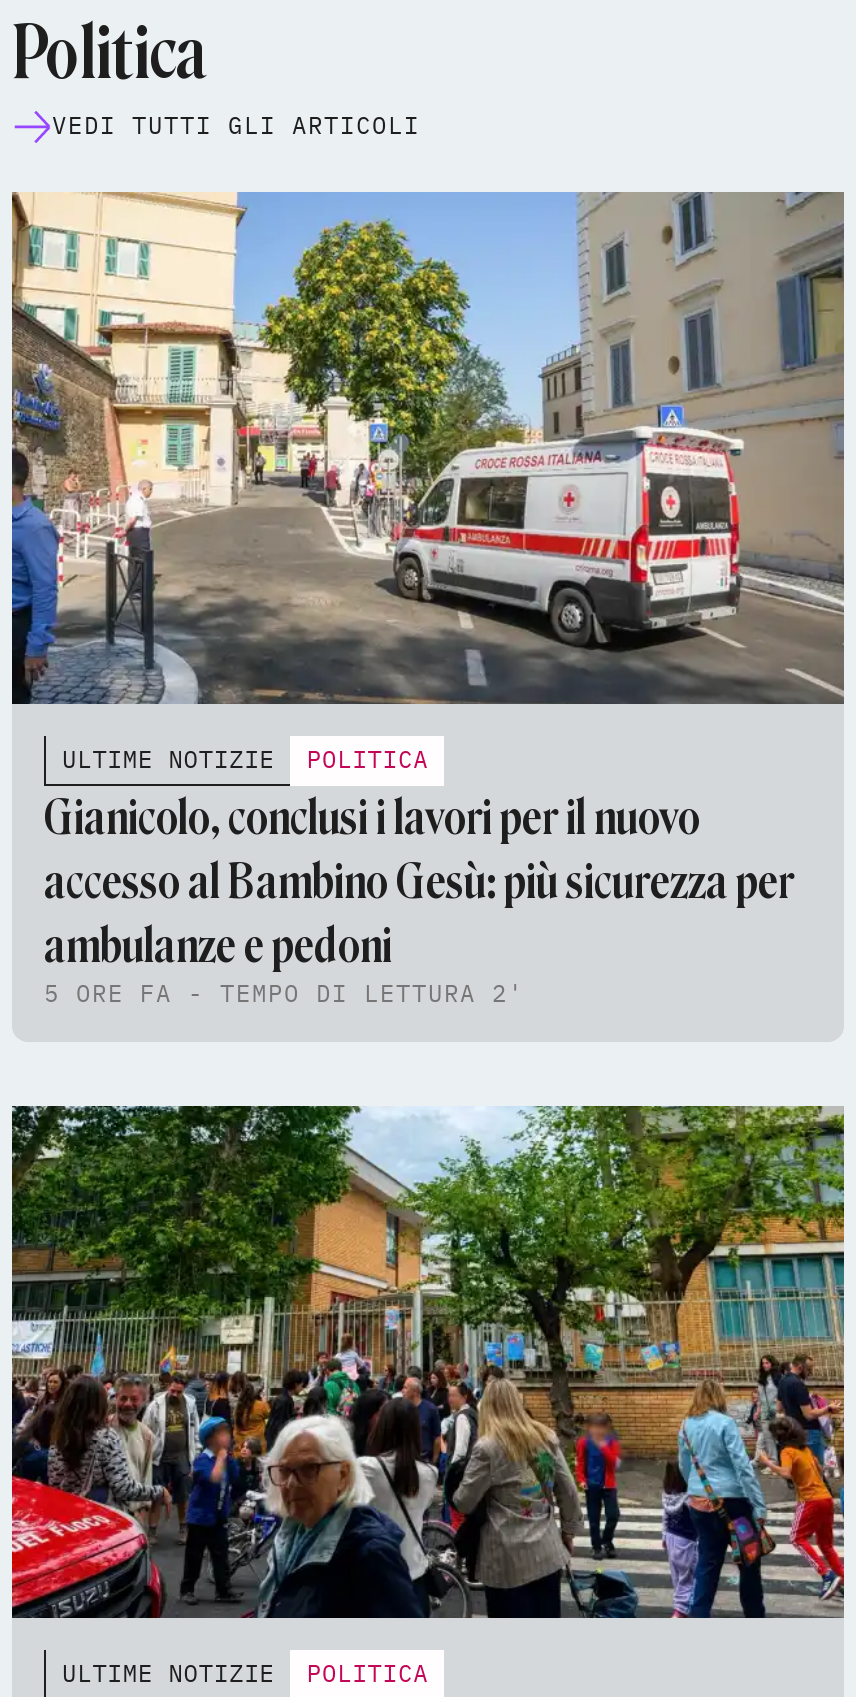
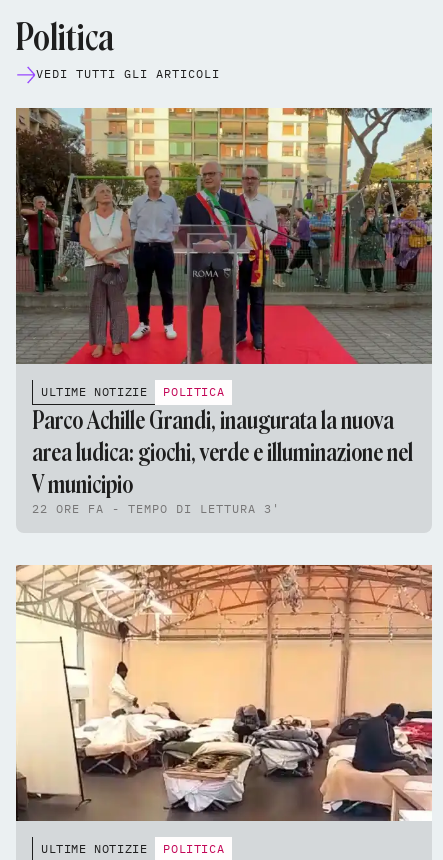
- [image]
+ [image]

- Gianicolo, conclusi i lavori per il nuovo
- accesso al Bambino Gesù: più sicurezza per
- ambulanze e pedoni
- 5 ORE FA - TEMPO DI LETTURA 2'
+ Parco Achille Grandi, inaugurata la nuova
+ area ludica: giochi, verde e illuminazione nel
+ V municipio
+ 22 ORE FA - TEMPO DI LETTURA 3'

- [image]
+ [image]
